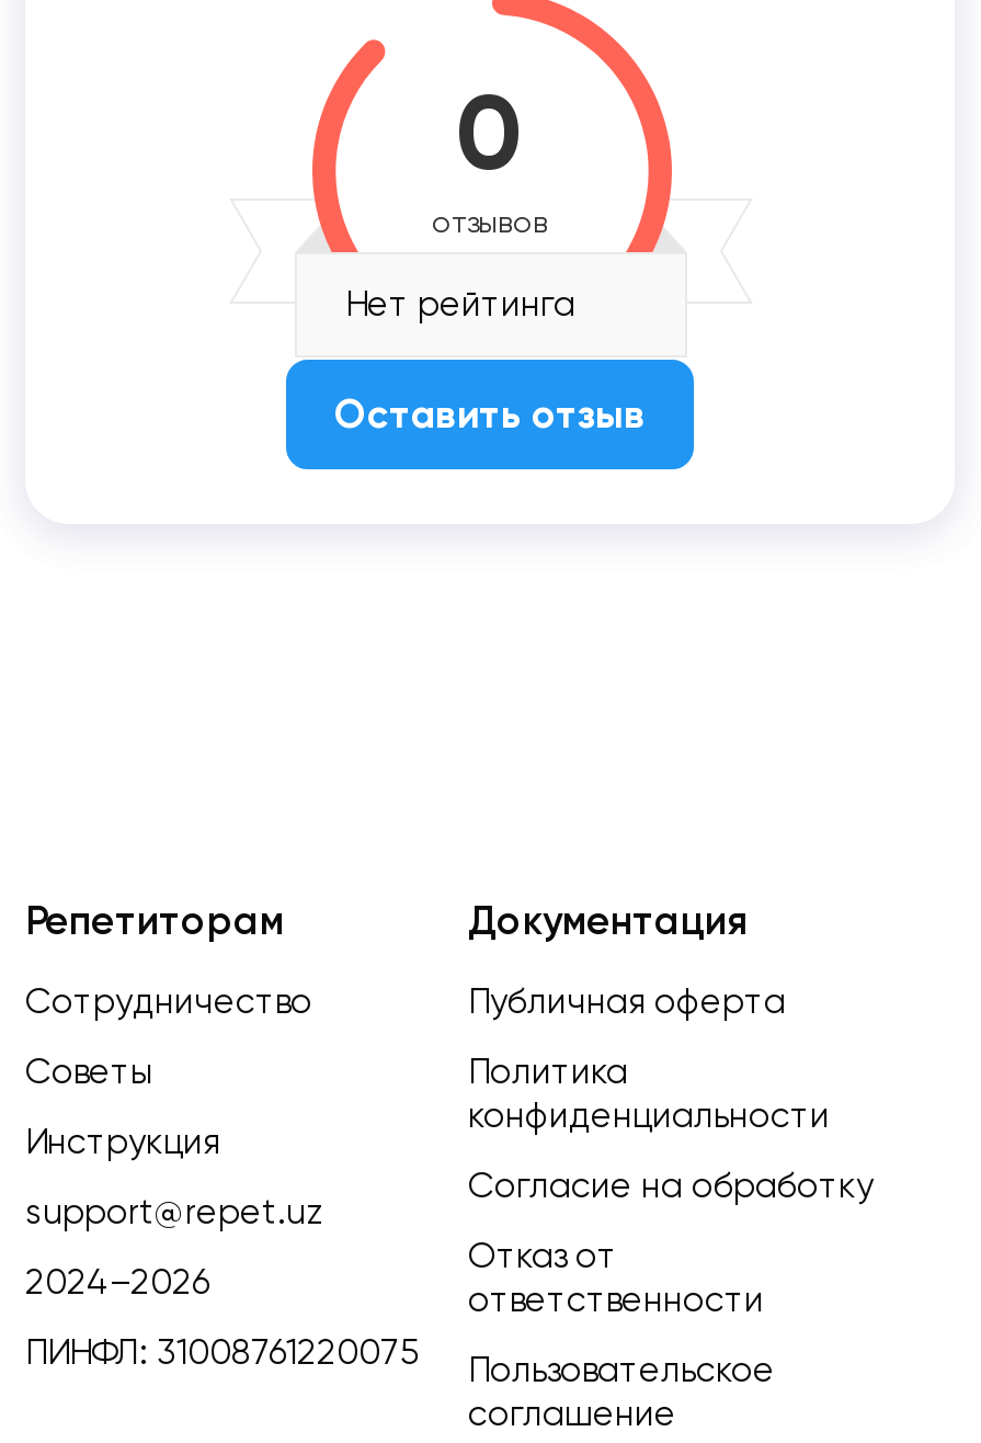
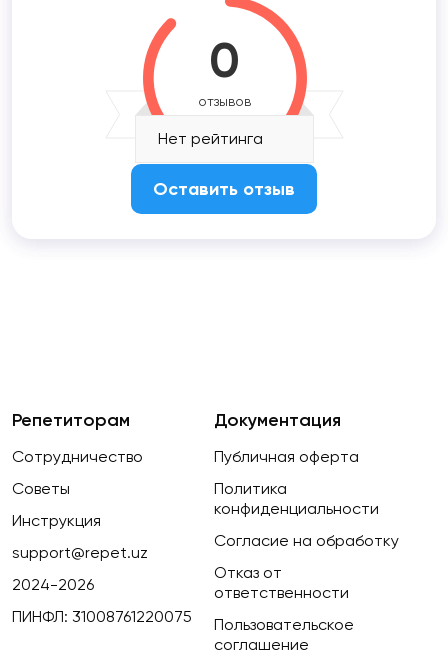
- 2024–2026
+ 2024-2026
